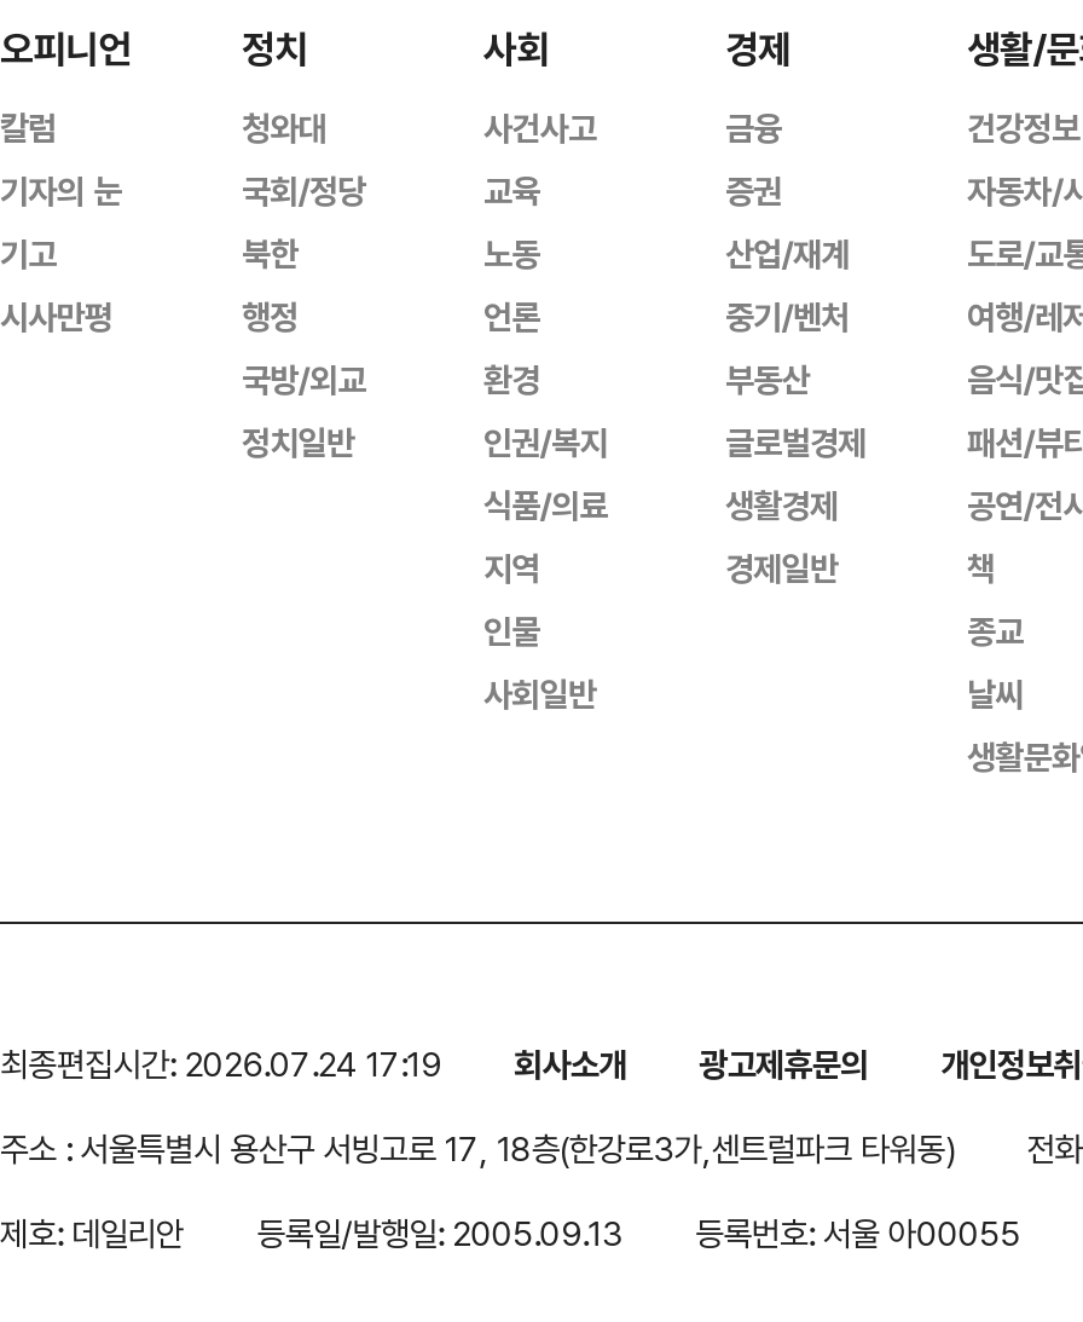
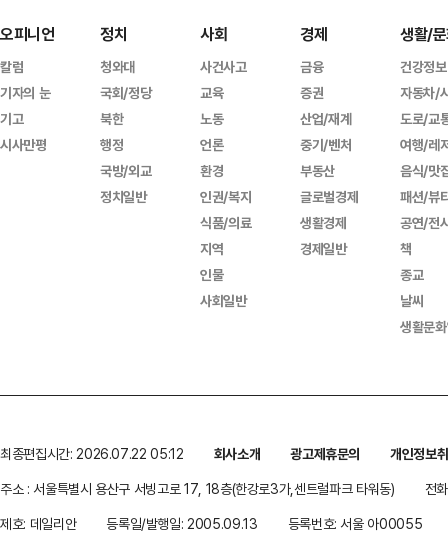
- 최종편집시간: 2026.07.24 17:19
+ 최종편집시간: 2026.07.22 05:12
